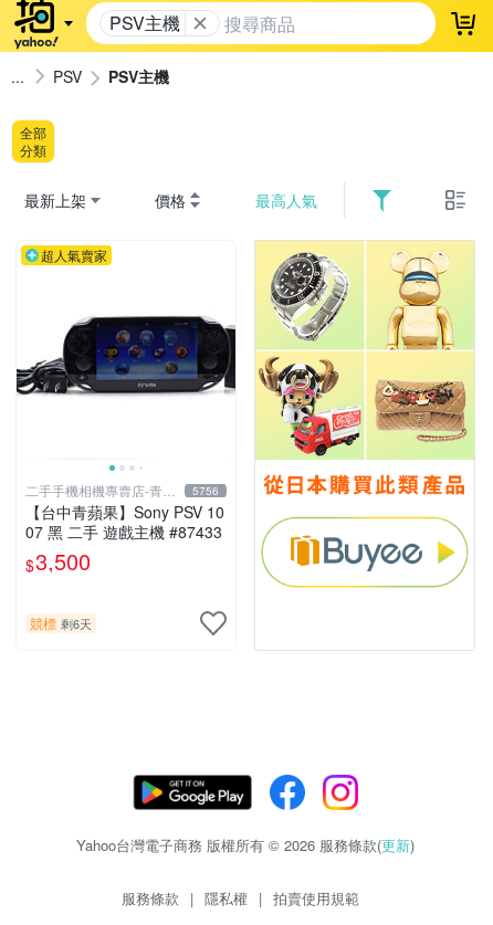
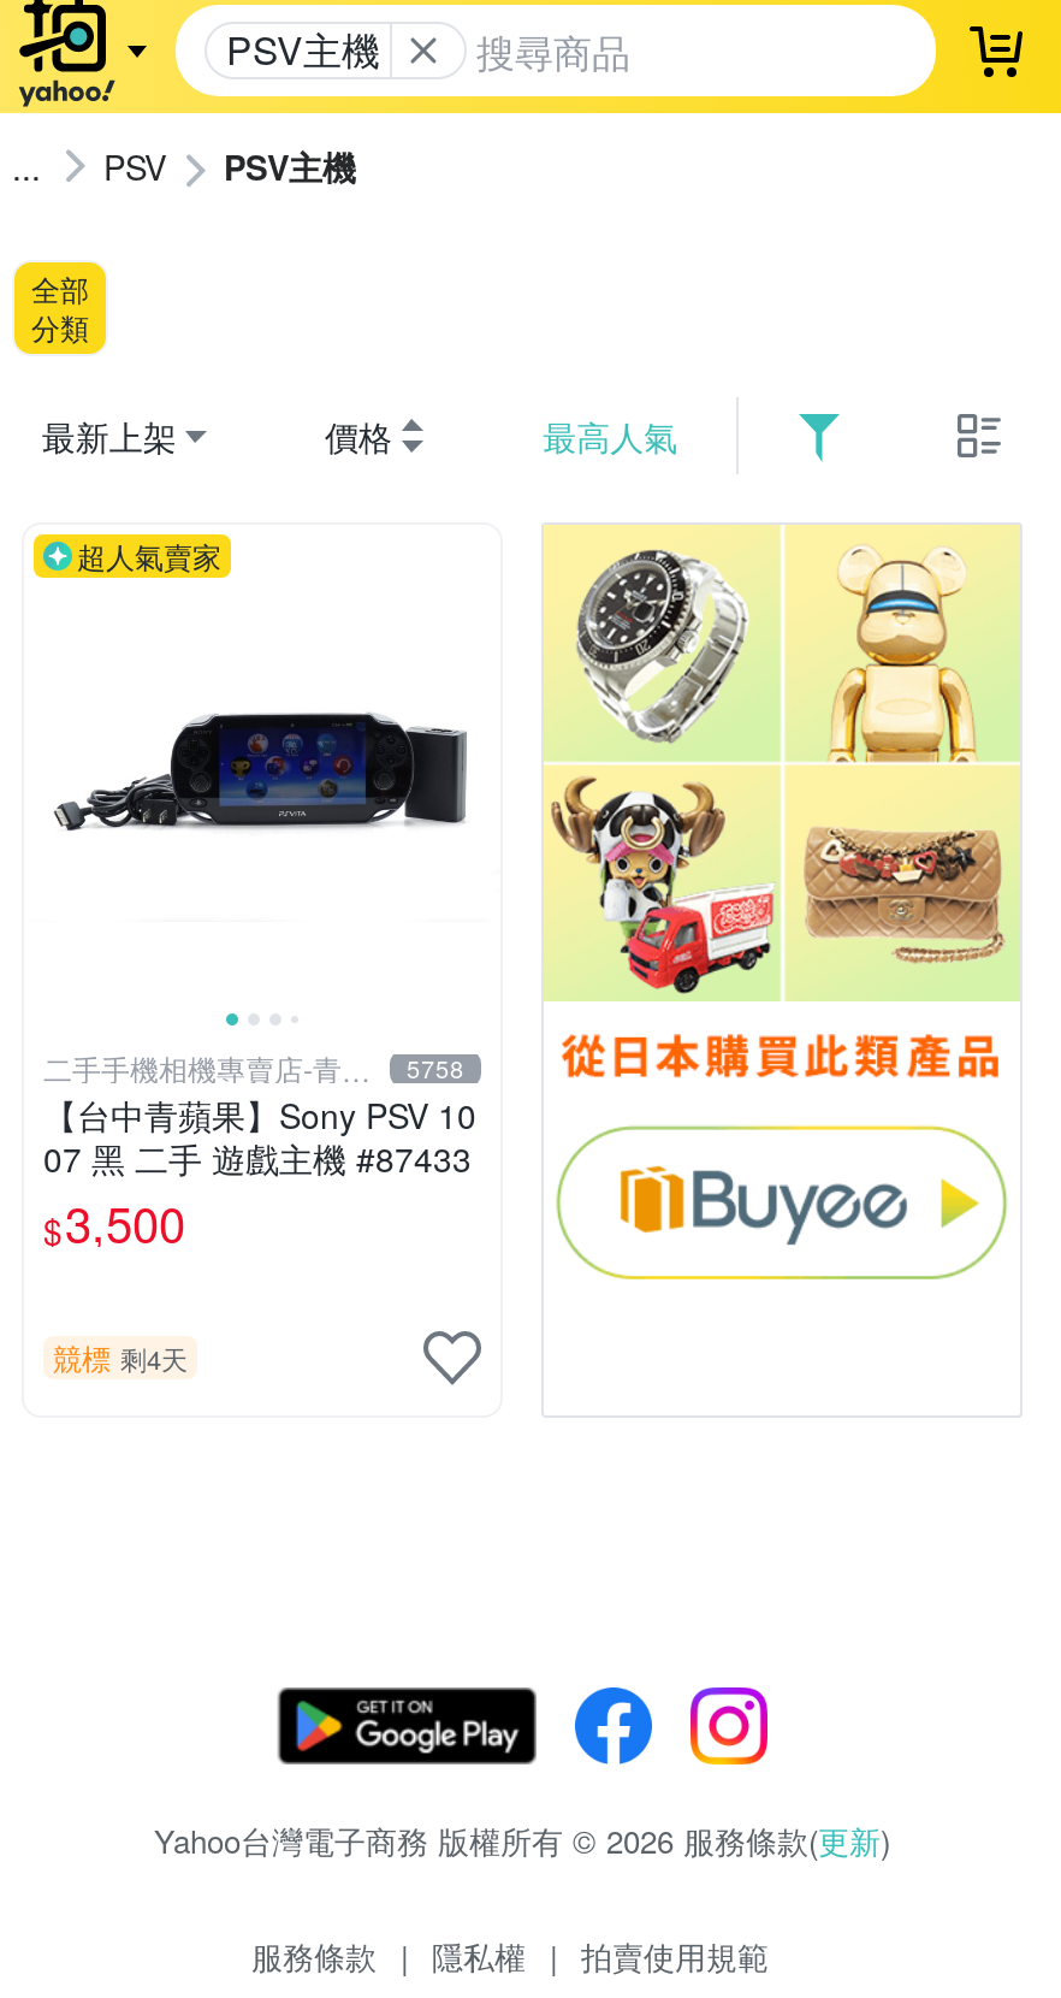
- [image]
+ [image]

- 5756
+ 5758

- 競標 剩6天
+ 競標 剩4天
